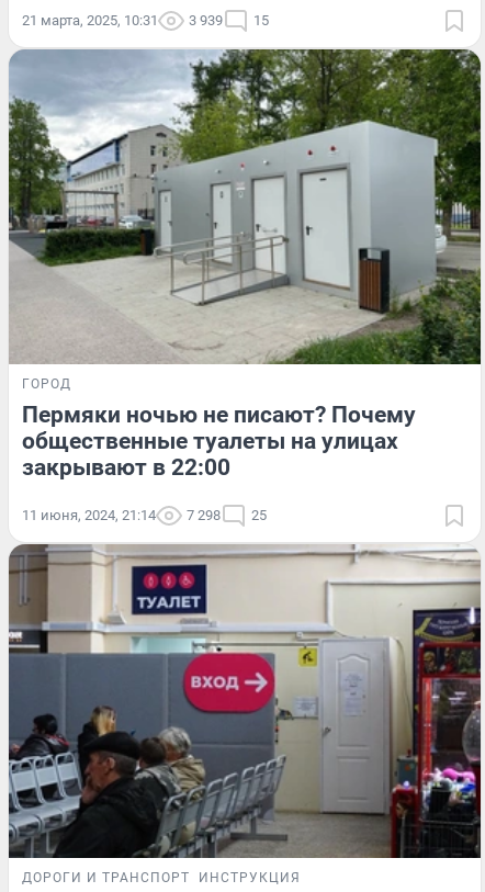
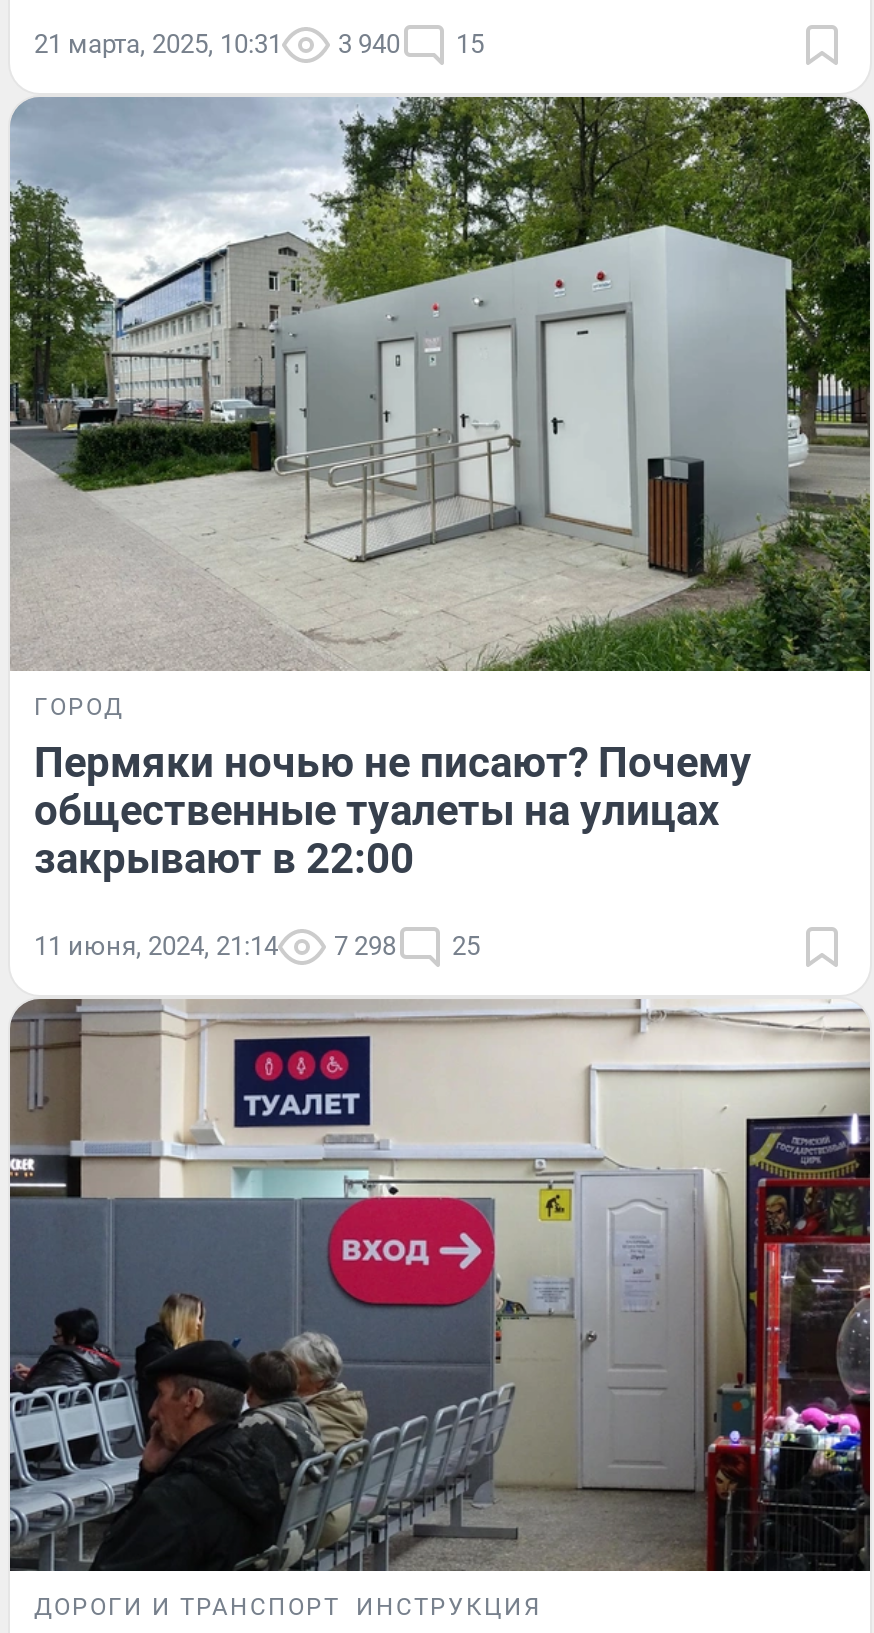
- 21 марта, 2025, 10:31 3 939 15
+ 21 марта, 2025, 10:31 3 940 15
